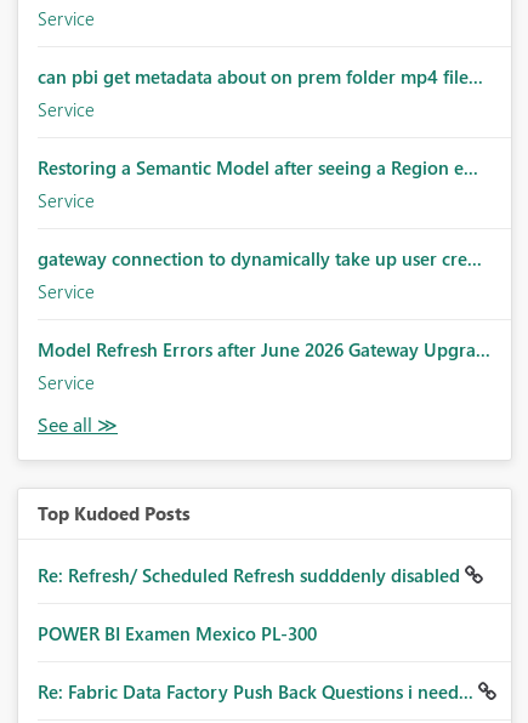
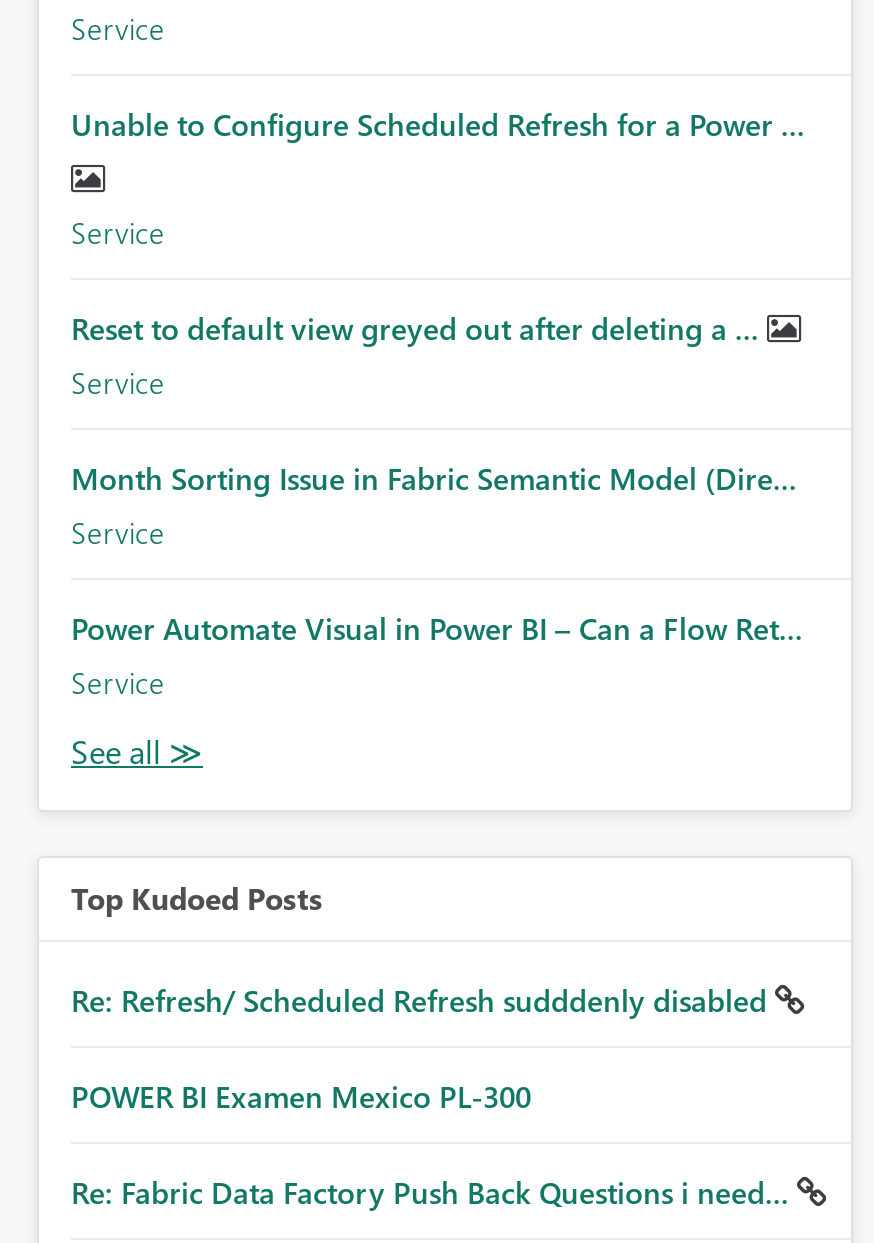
- can pbi get metadata about on prem folder mp4 file...
+ Unable to Configure Scheduled Refresh for a Power ...

- Restoring a Semantic Model after seeing a Region e...
+ Reset to default view greyed out after deleting a ...

- gateway connection to dynamically take up user cre...
+ Month Sorting Issue in Fabric Semantic Model (Dire...

- Model Refresh Errors after June 2026 Gateway Upgra...
+ Power Automate Visual in Power BI – Can a Flow Ret...
